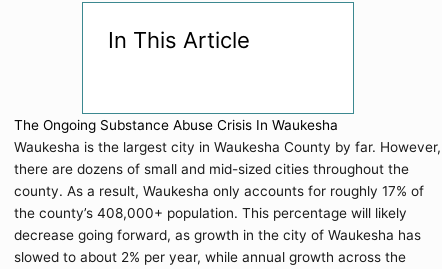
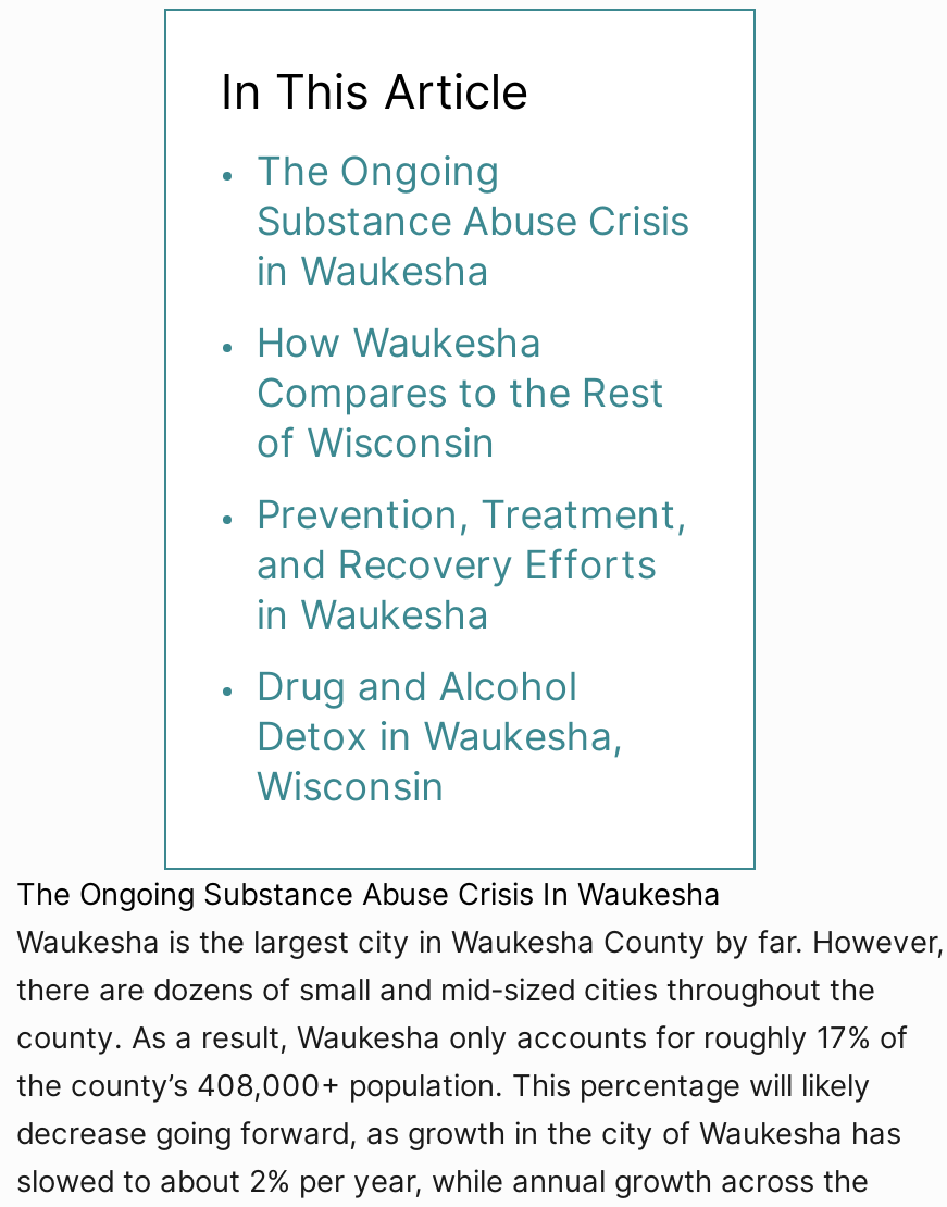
+ The Ongoing
+ Substance Abuse Crisis
+ in Waukesha
+ How Waukesha
+ Compares to the Rest
+ of Wisconsin
+ Prevention, Treatment,
+ and Recovery Efforts
+ in Waukesha
+ Drug and Alcohol
+ Detox in Waukesha,
+ Wisconsin
